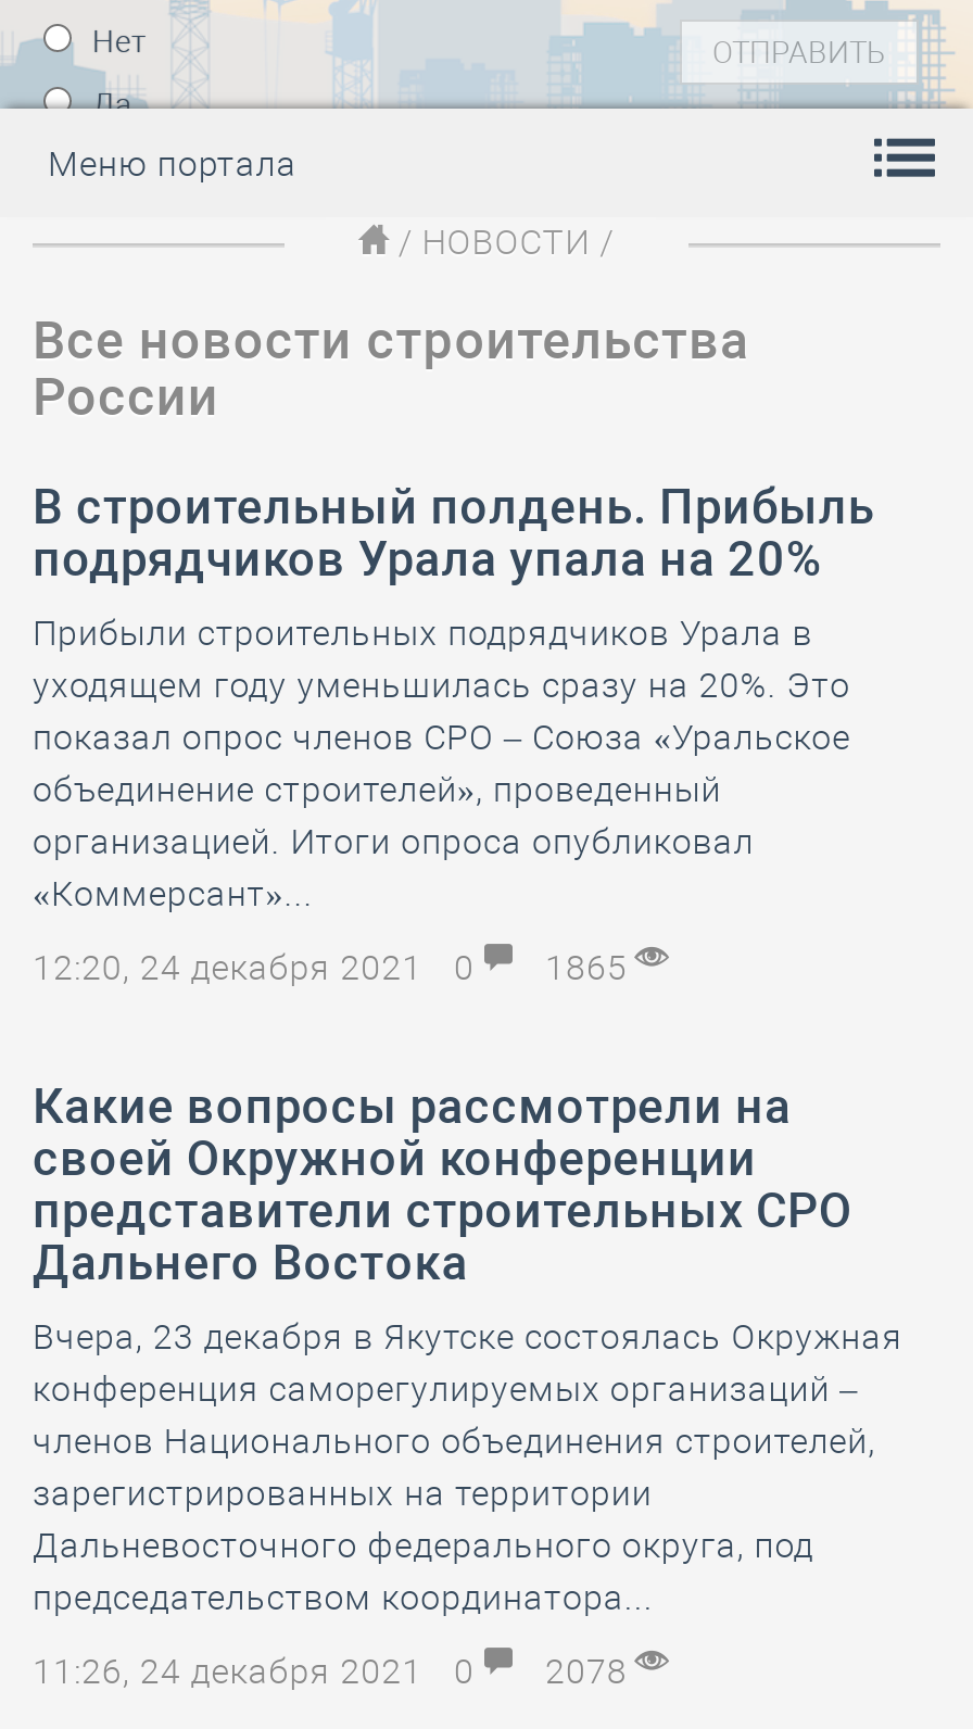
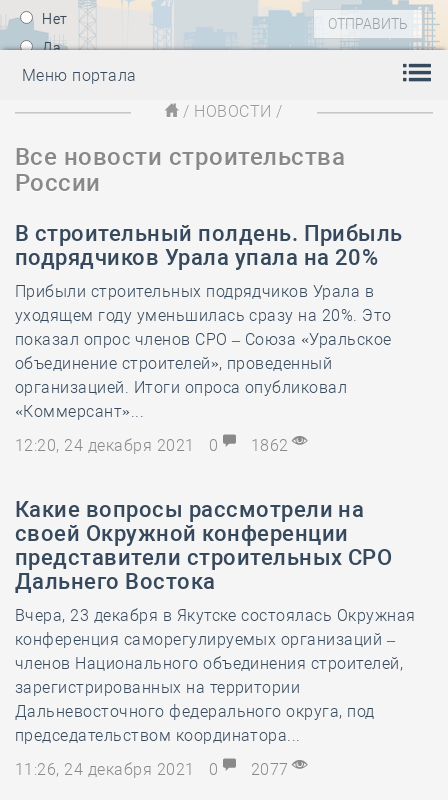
- 12:20, 24 декабря 2021 0 1865
+ 12:20, 24 декабря 2021 0 1862

- 11:26, 24 декабря 2021 0 2078
+ 11:26, 24 декабря 2021 0 2077
